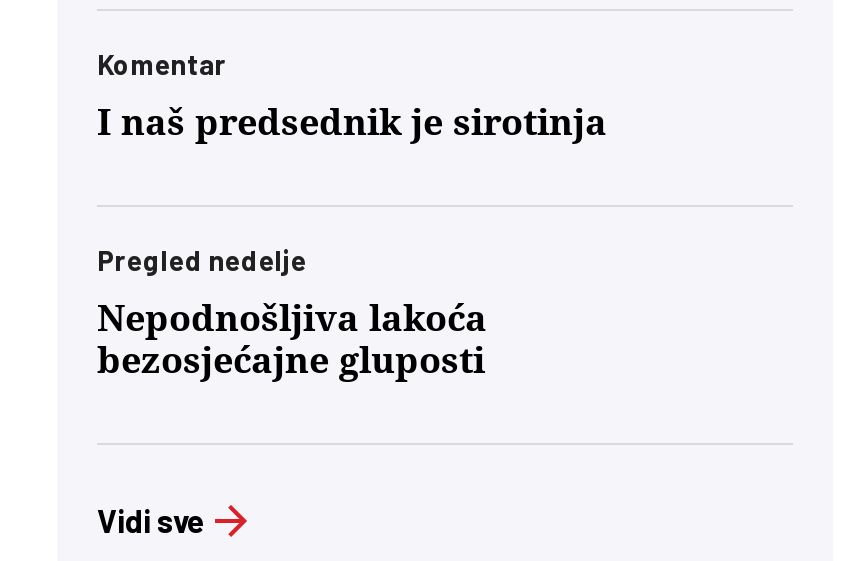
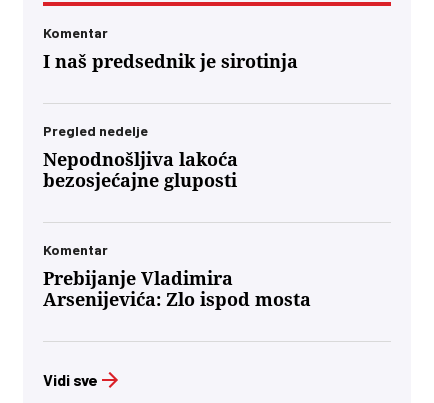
+ Komentar
+ Prebijanje Vladimira
+ Arsenijevića: Zlo ispod mosta
